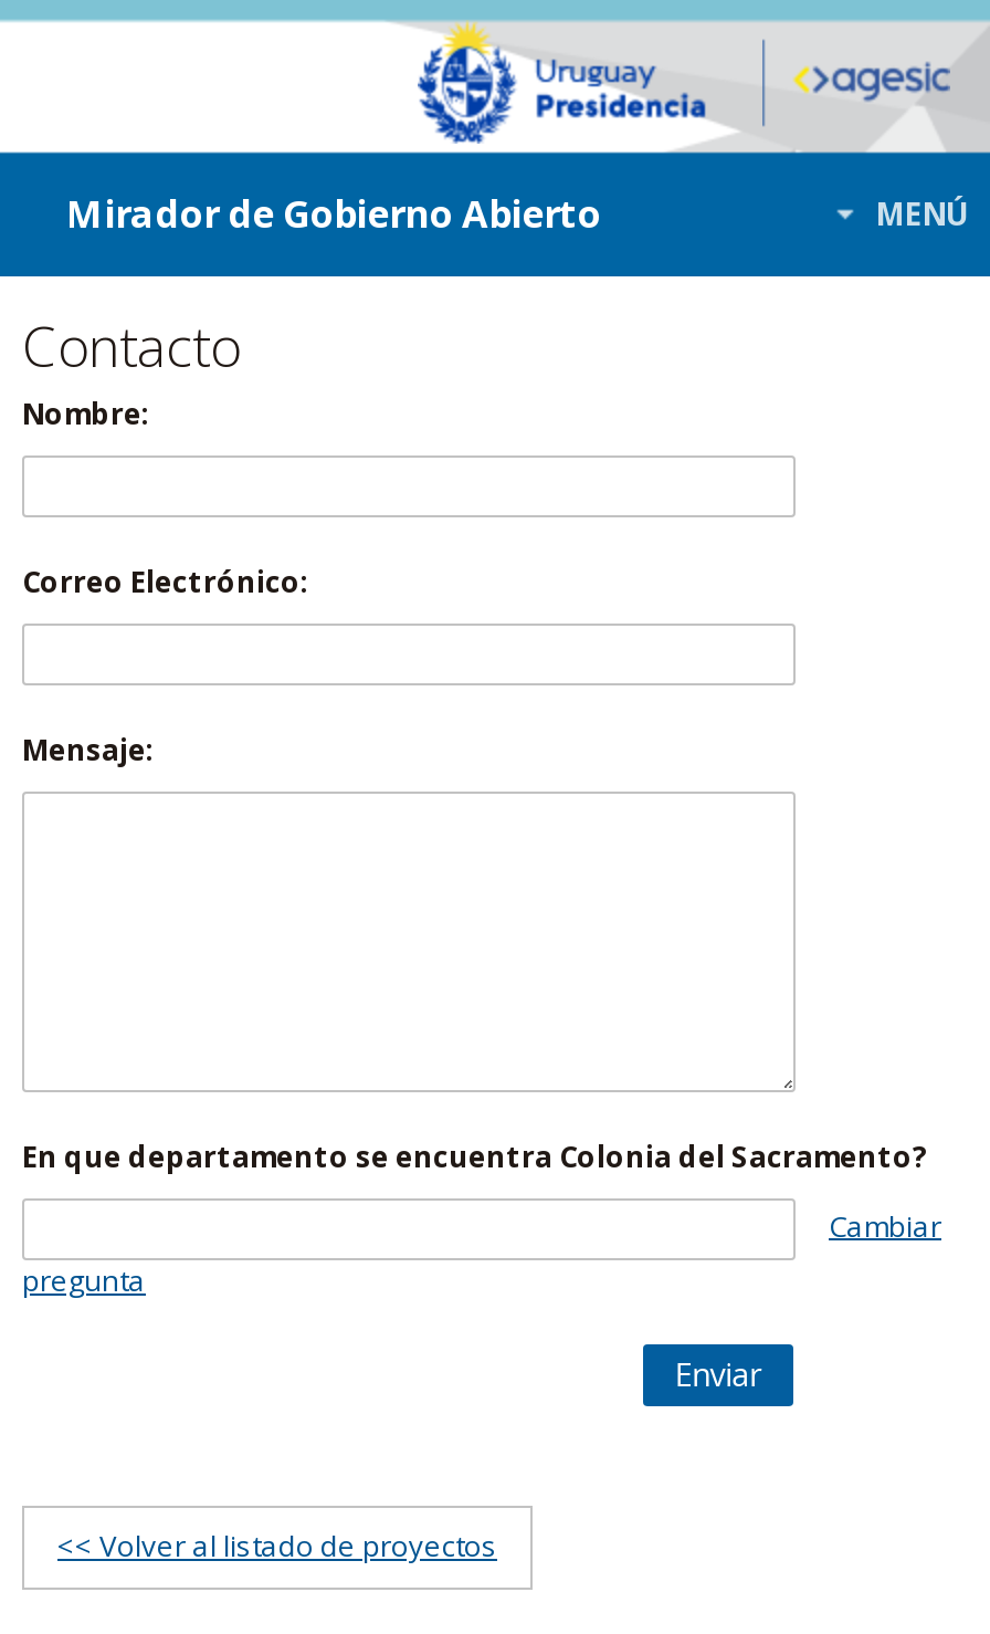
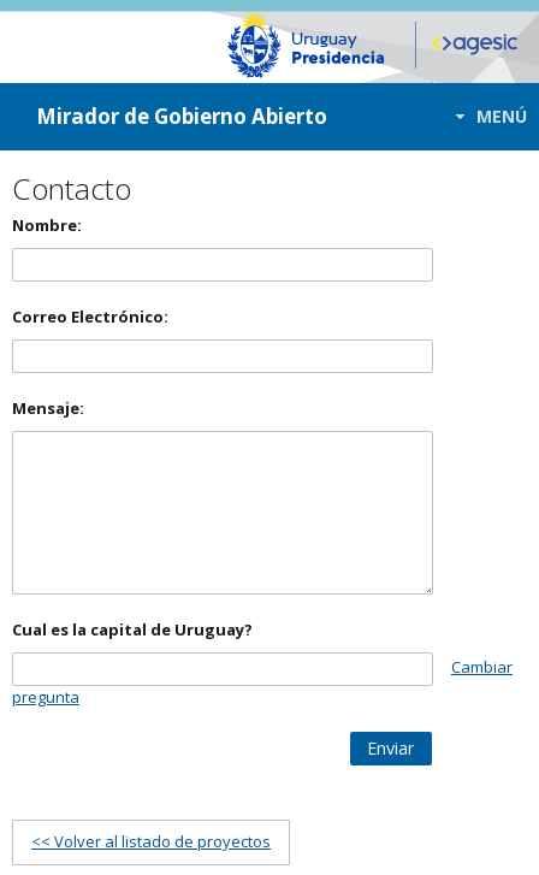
- En que departamento se encuentra Colonia del Sacramento?
+ Cual es la capital de Uruguay?
